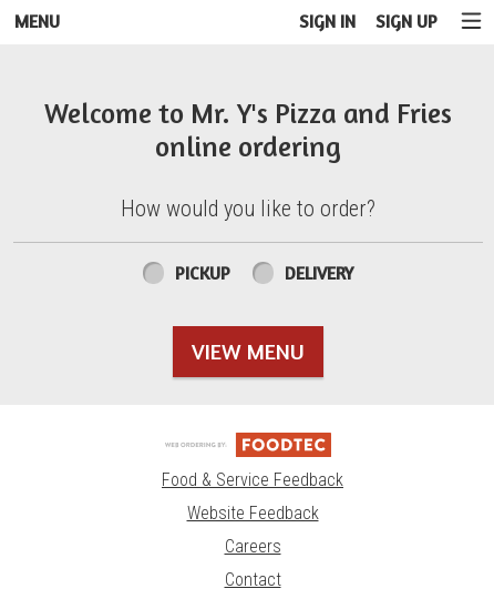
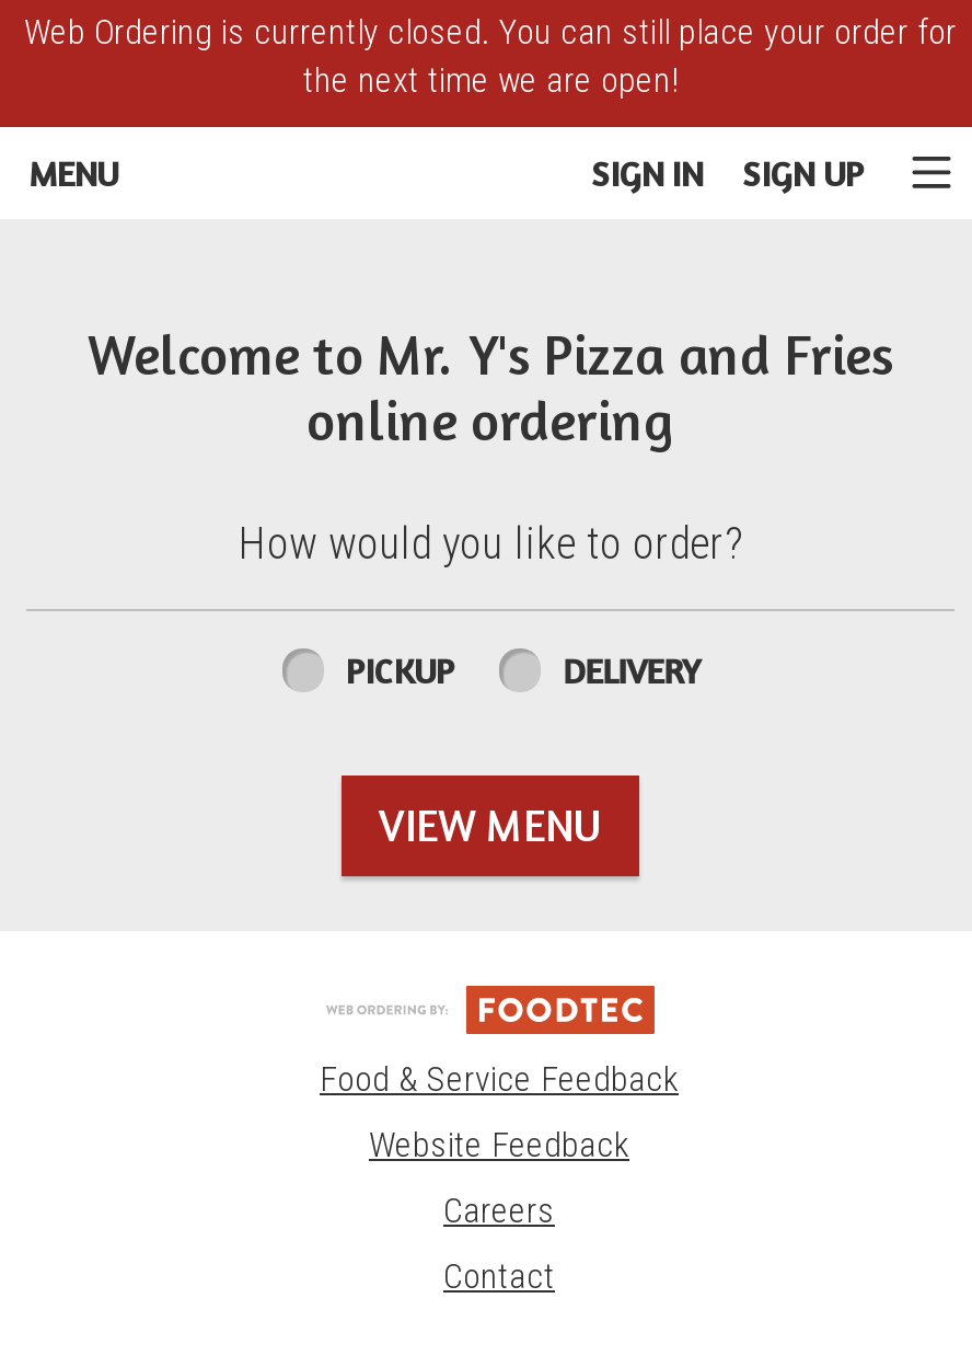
+ Web Ordering is currently closed. You can still place your order for
+ the next time we are open!
